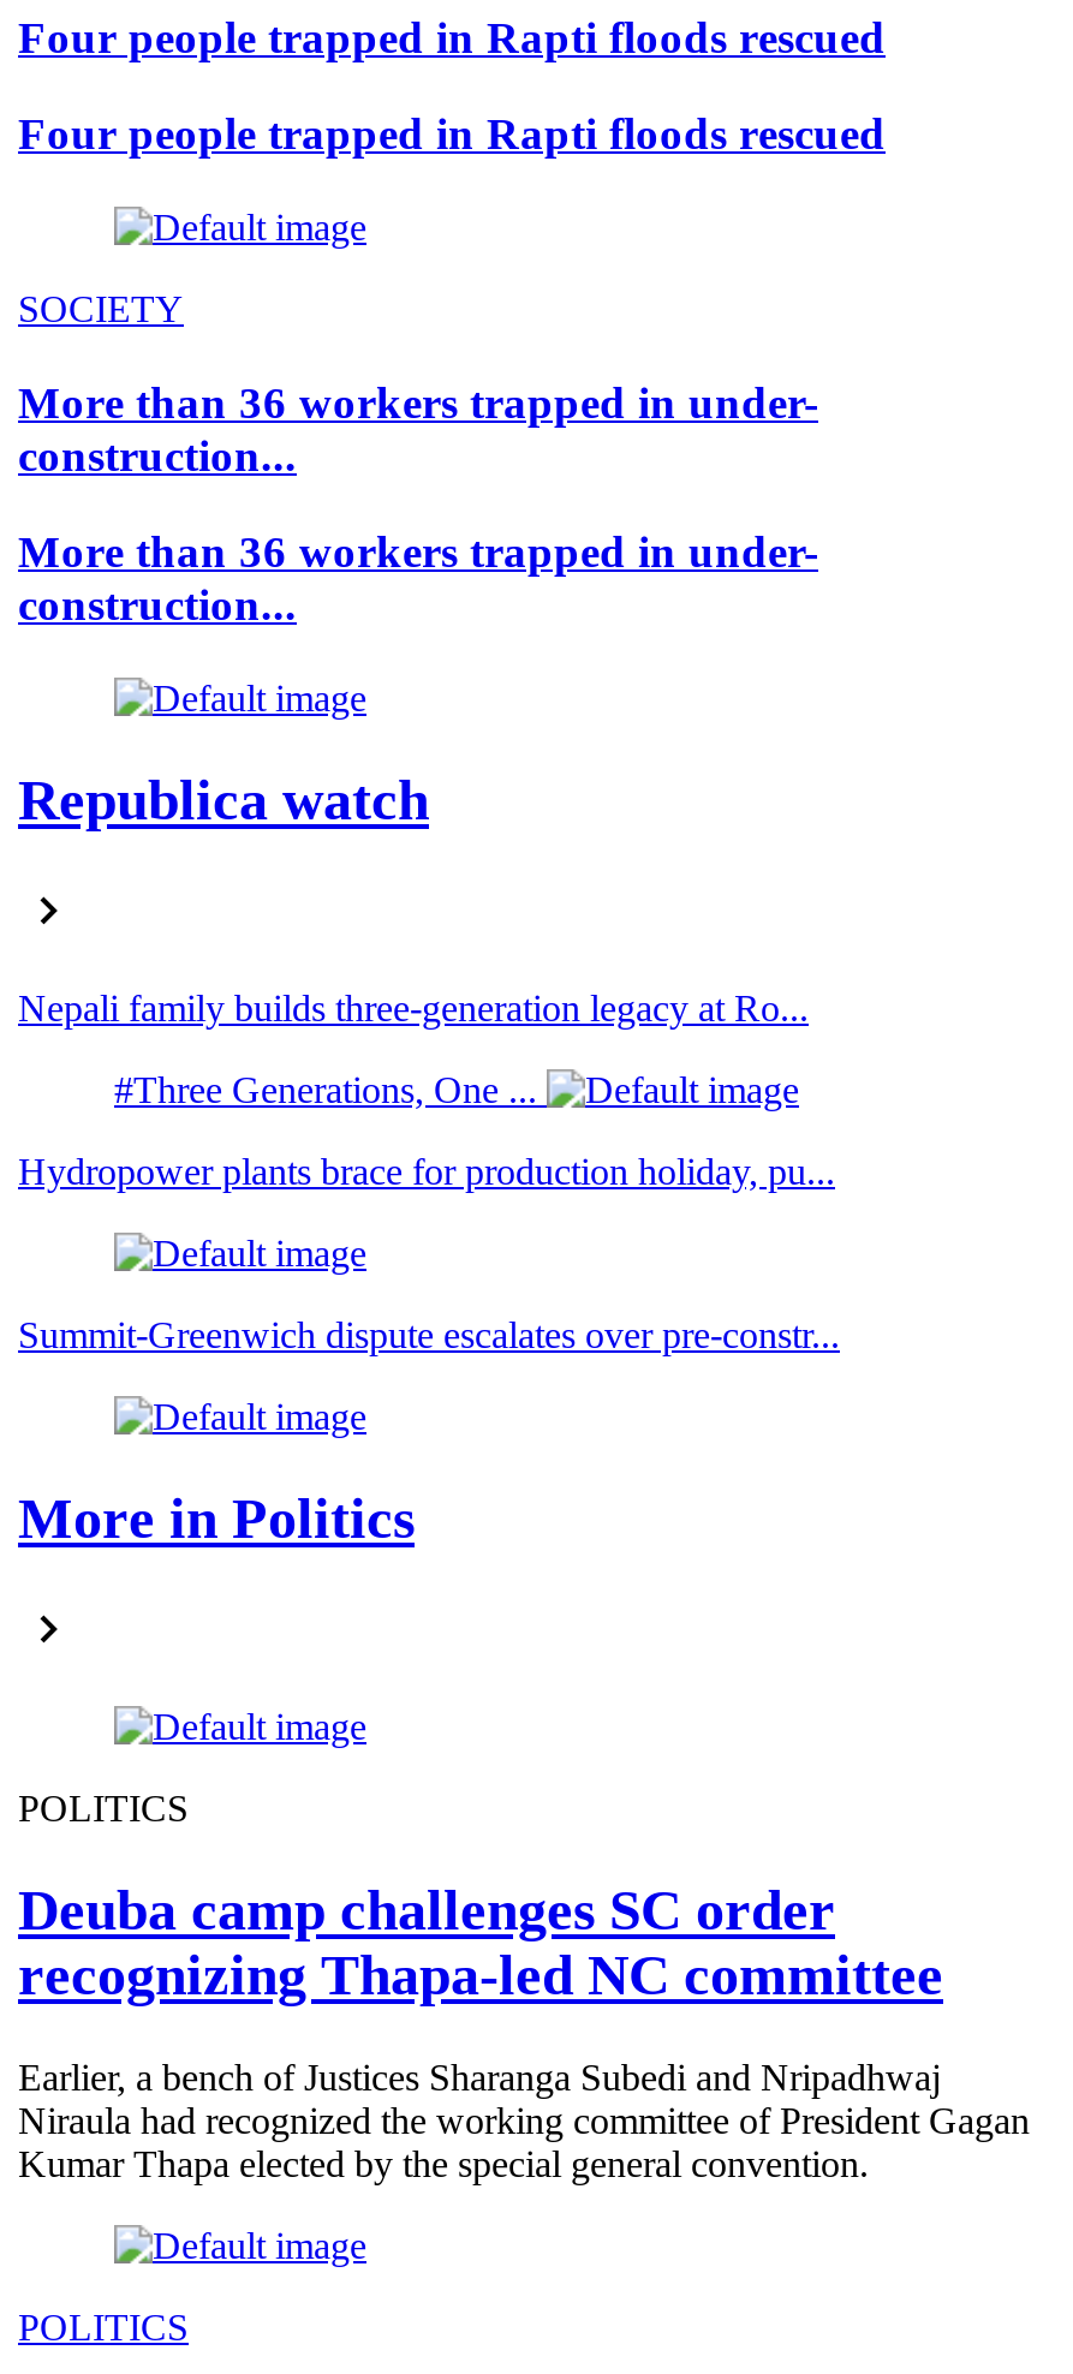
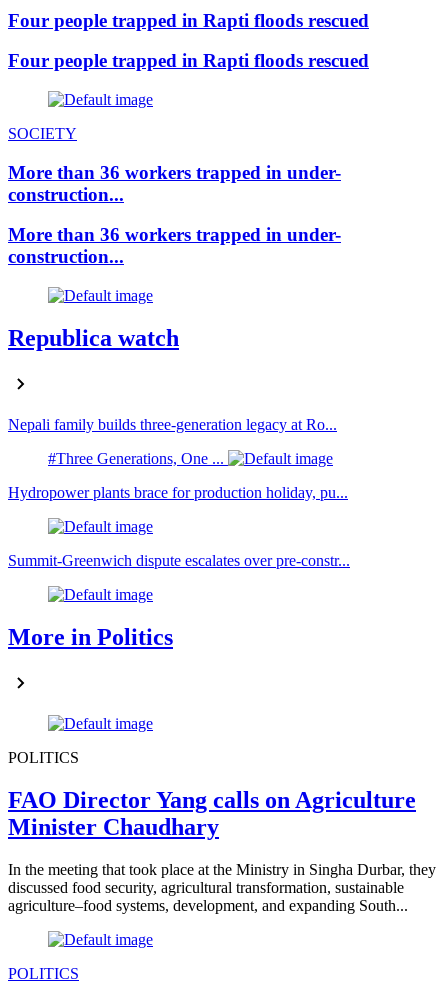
- Deuba camp challenges SC order
- recognizing Thapa-led NC committee
+ FAO Director Yang calls on Agriculture
+ Minister Chaudhary

- Earlier, a bench of Justices Sharanga Subedi and Nripadhwaj
- Niraula had recognized the working committee of President Gagan
- Kumar Thapa elected by the special general convention.
+ In the meeting that took place at the Ministry in Singha Durbar, they
+ discussed food security, agricultural transformation, sustainable
+ agriculture–food systems, development, and expanding South...
